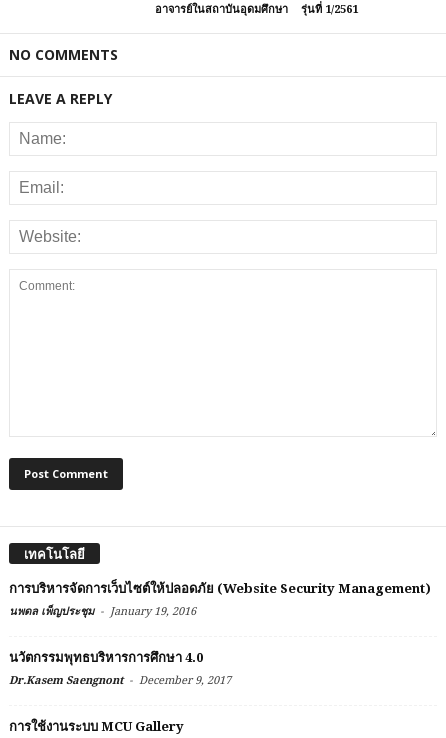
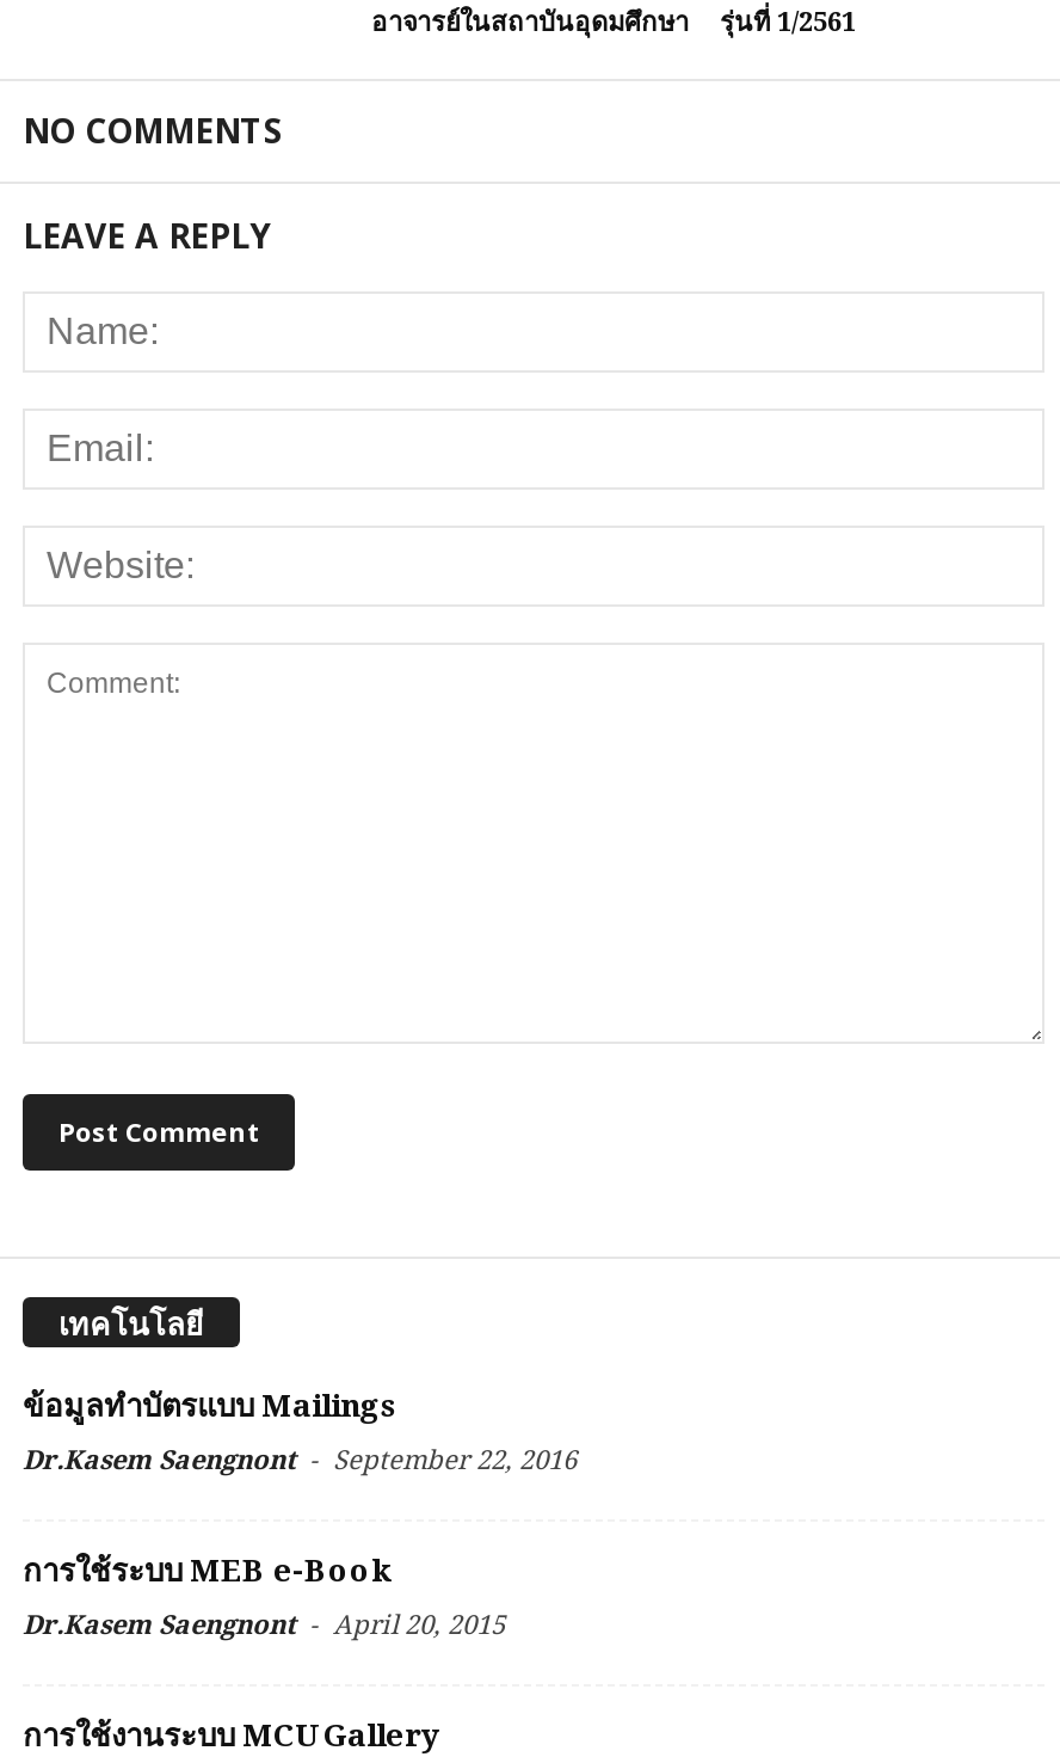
- การบริหารจัดการเว็บไซต์ให้ปลอดภัย (Website Security Management)
+ ข้อมูลทำบัตรแบบ Mailings

- นพดล เพ็ญประชุม - January 19, 2016
+ Dr.Kasem Saengnont - September 22, 2016

- นวัตกรรมพุทธบริหารการศึกษา 4.0
+ การใช้ระบบ MEB e-Book

- Dr.Kasem Saengnont - December 9, 2017
+ Dr.Kasem Saengnont - April 20, 2015
